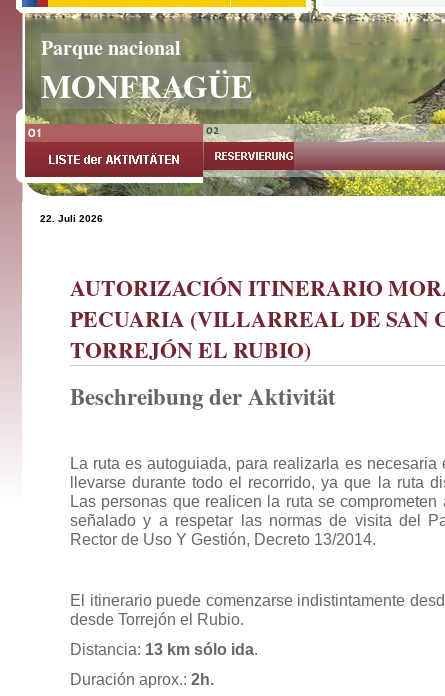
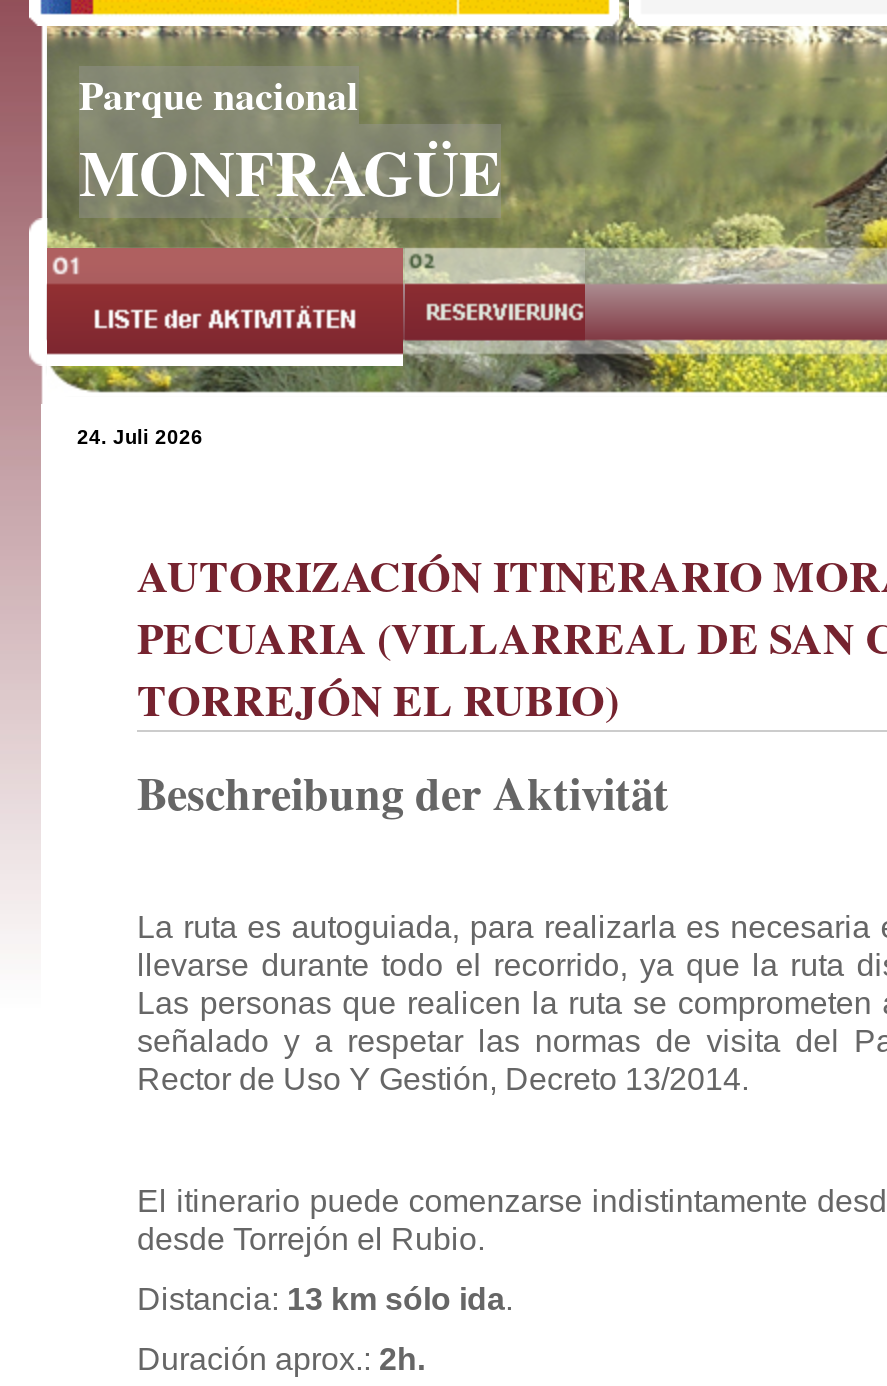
- 22. Juli 2026
+ 24. Juli 2026
